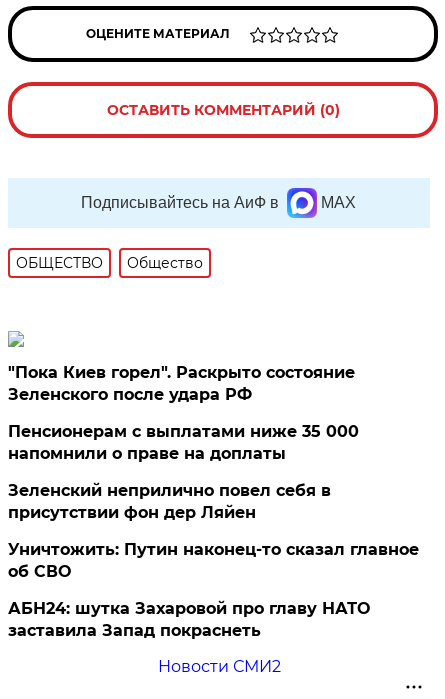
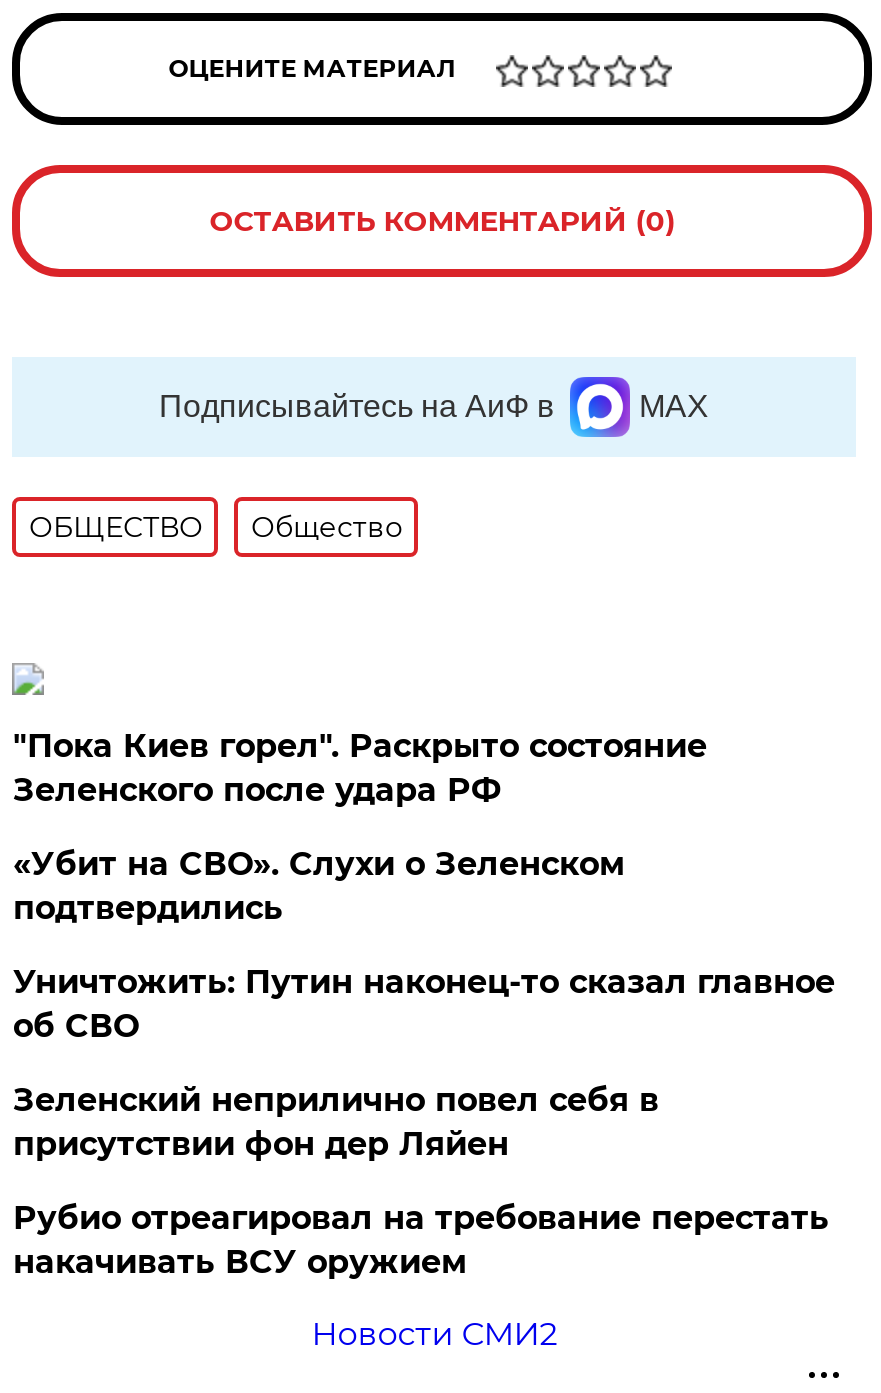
- Пенсионерам с выплатами ниже 35 000
- напомнили о праве на доплаты
+ «Убит на СВО». Слухи о Зеленском
+ подтвердились

moved down: Зеленский неприлично повел cебя в | присутствии фон дер Ляйен

moved up: Уничтожить: Путин наконец-то сказал главное | об СВО

- АБН24: шутка Захаровой про главу НАТО
- заставила Запад покраснеть
+ Рубио отреагировал на требование перестать
+ накачивать ВСУ оружием
